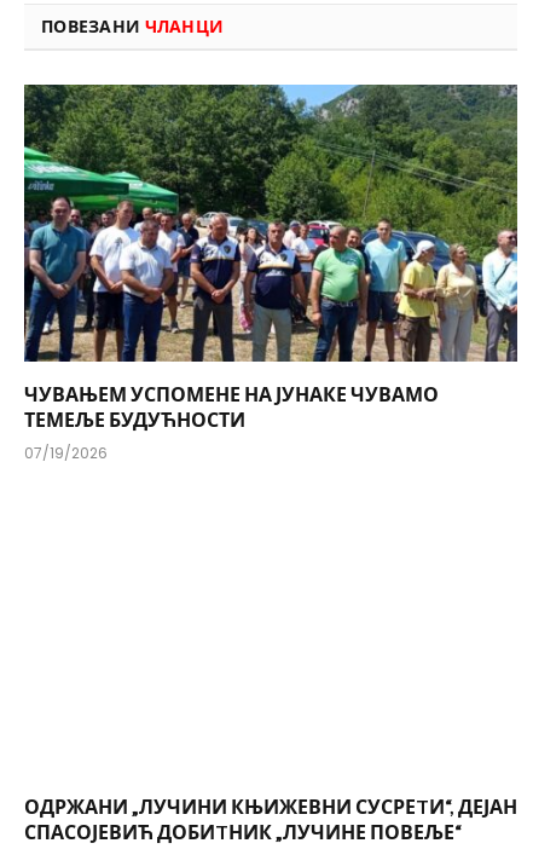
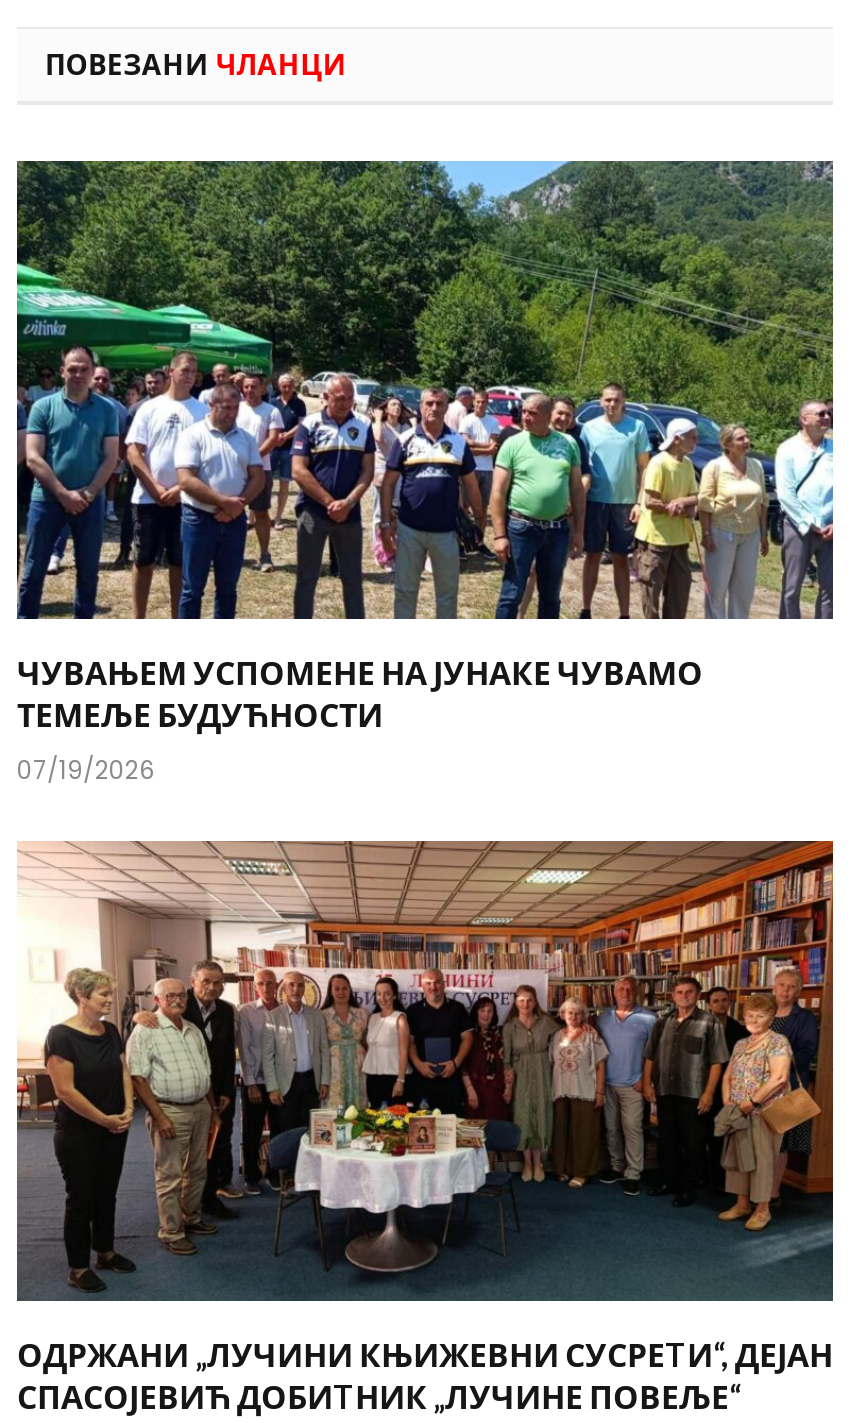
+ [image]
